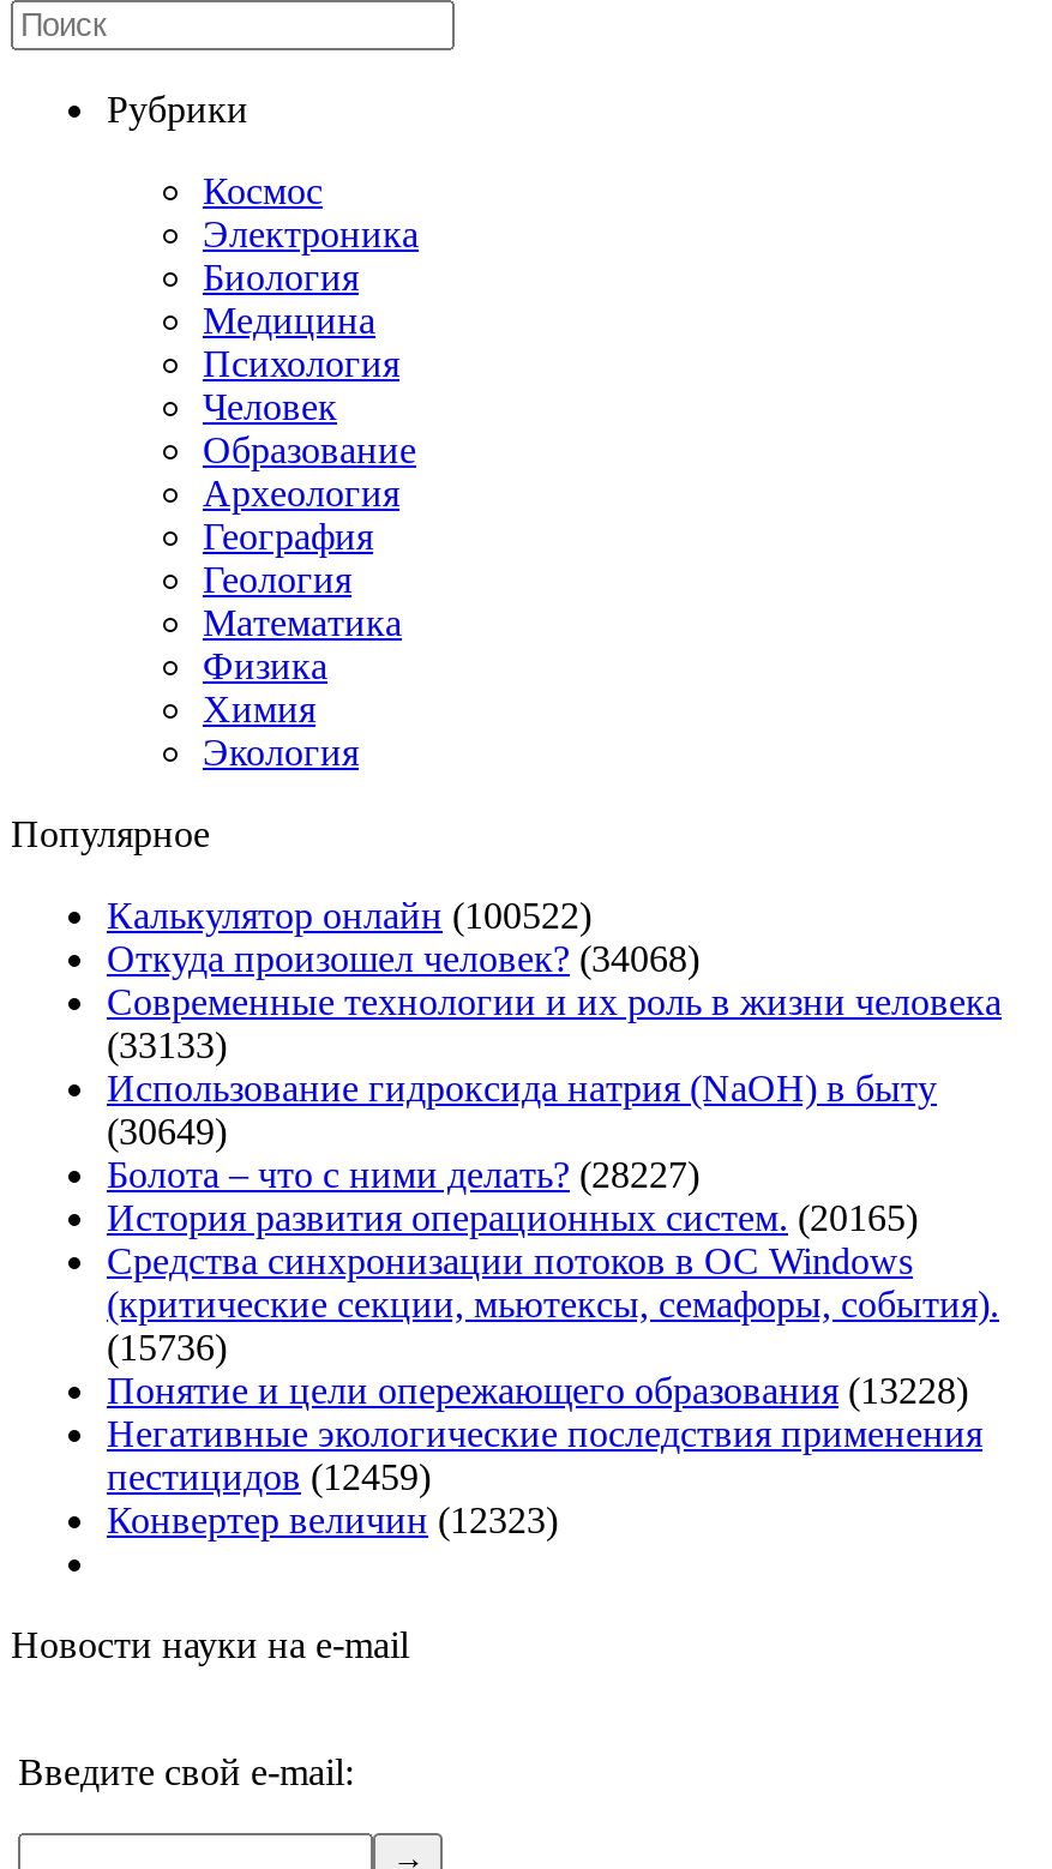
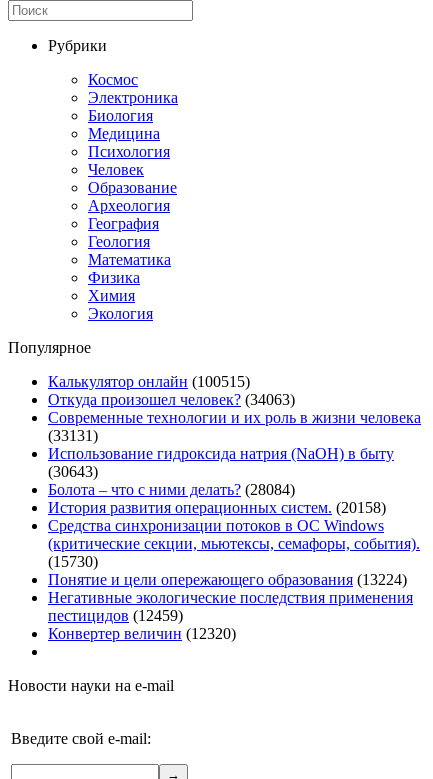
- Калькулятор онлайн (100522)
+ Калькулятор онлайн (100515)

- Откуда произошел человек? (34068)
+ Откуда произошел человек? (34063)

- (33133)
+ (33131)

- (30649)
+ (30643)

- Болота – что с ними делать? (28227)
+ Болота – что с ними делать? (28084)

- История развития операционных систем. (20165)
+ История развития операционных систем. (20158)

- (15736)
+ (15730)

- Понятие и цели опережающего образования (13228)
+ Понятие и цели опережающего образования (13224)

- Конвертер величин (12323)
+ Конвертер величин (12320)
